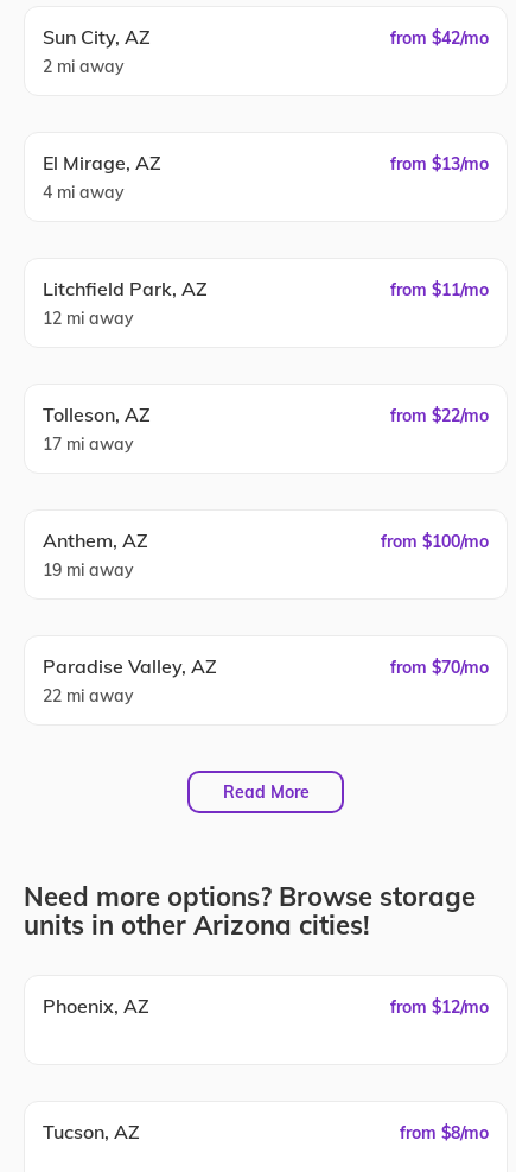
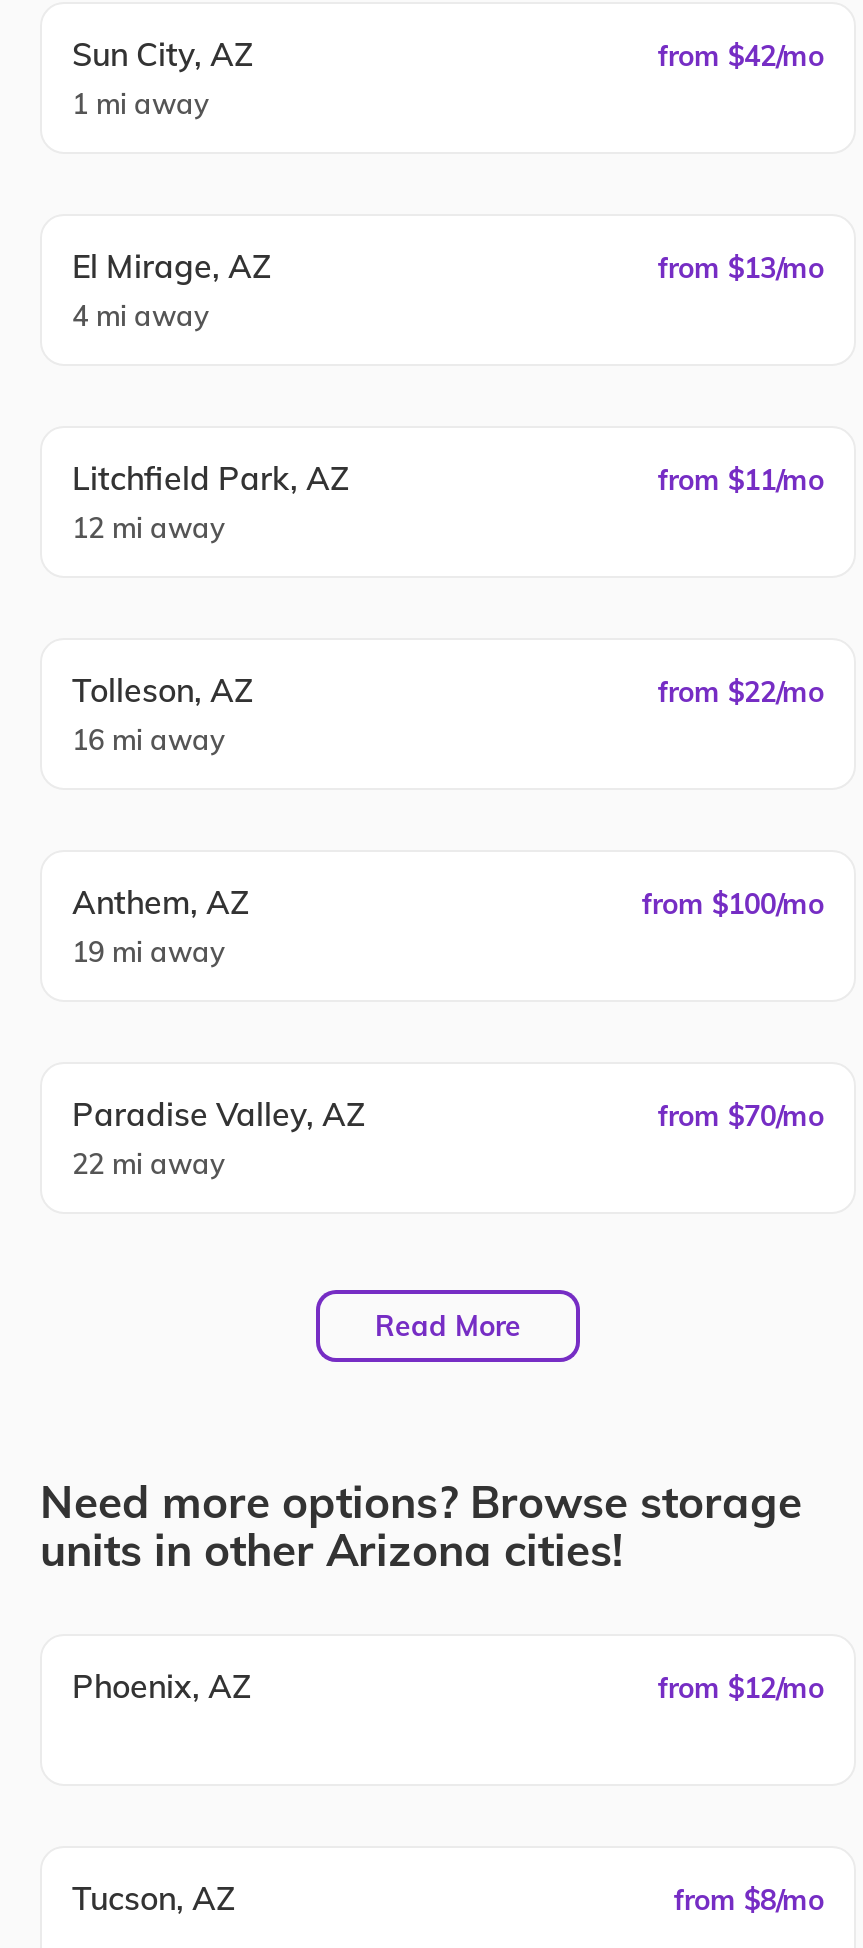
- 2 mi away
+ 1 mi away

- 17 mi away
+ 16 mi away
